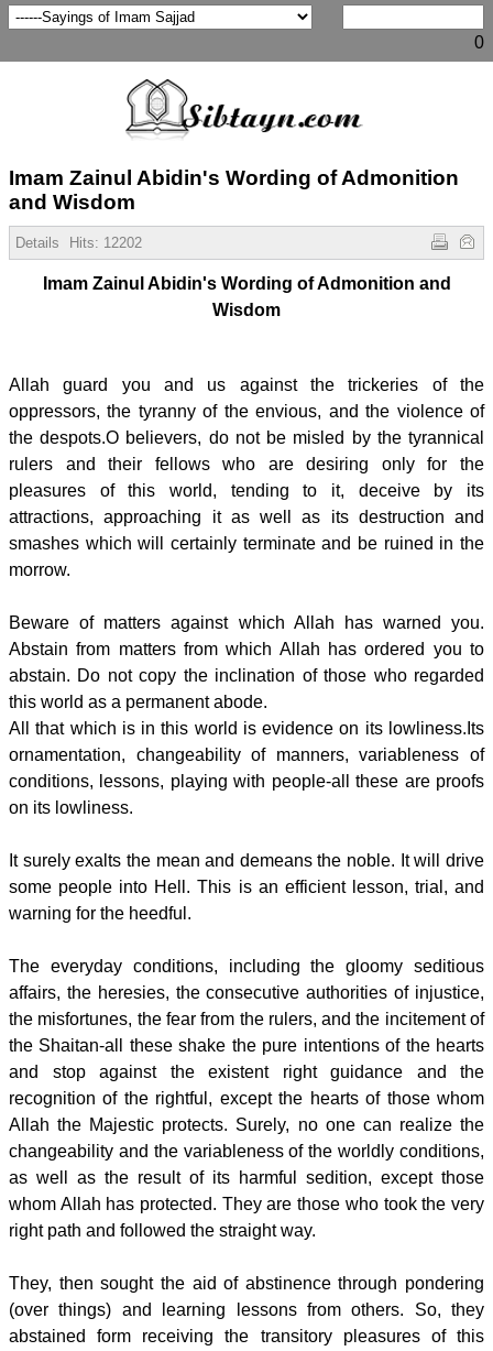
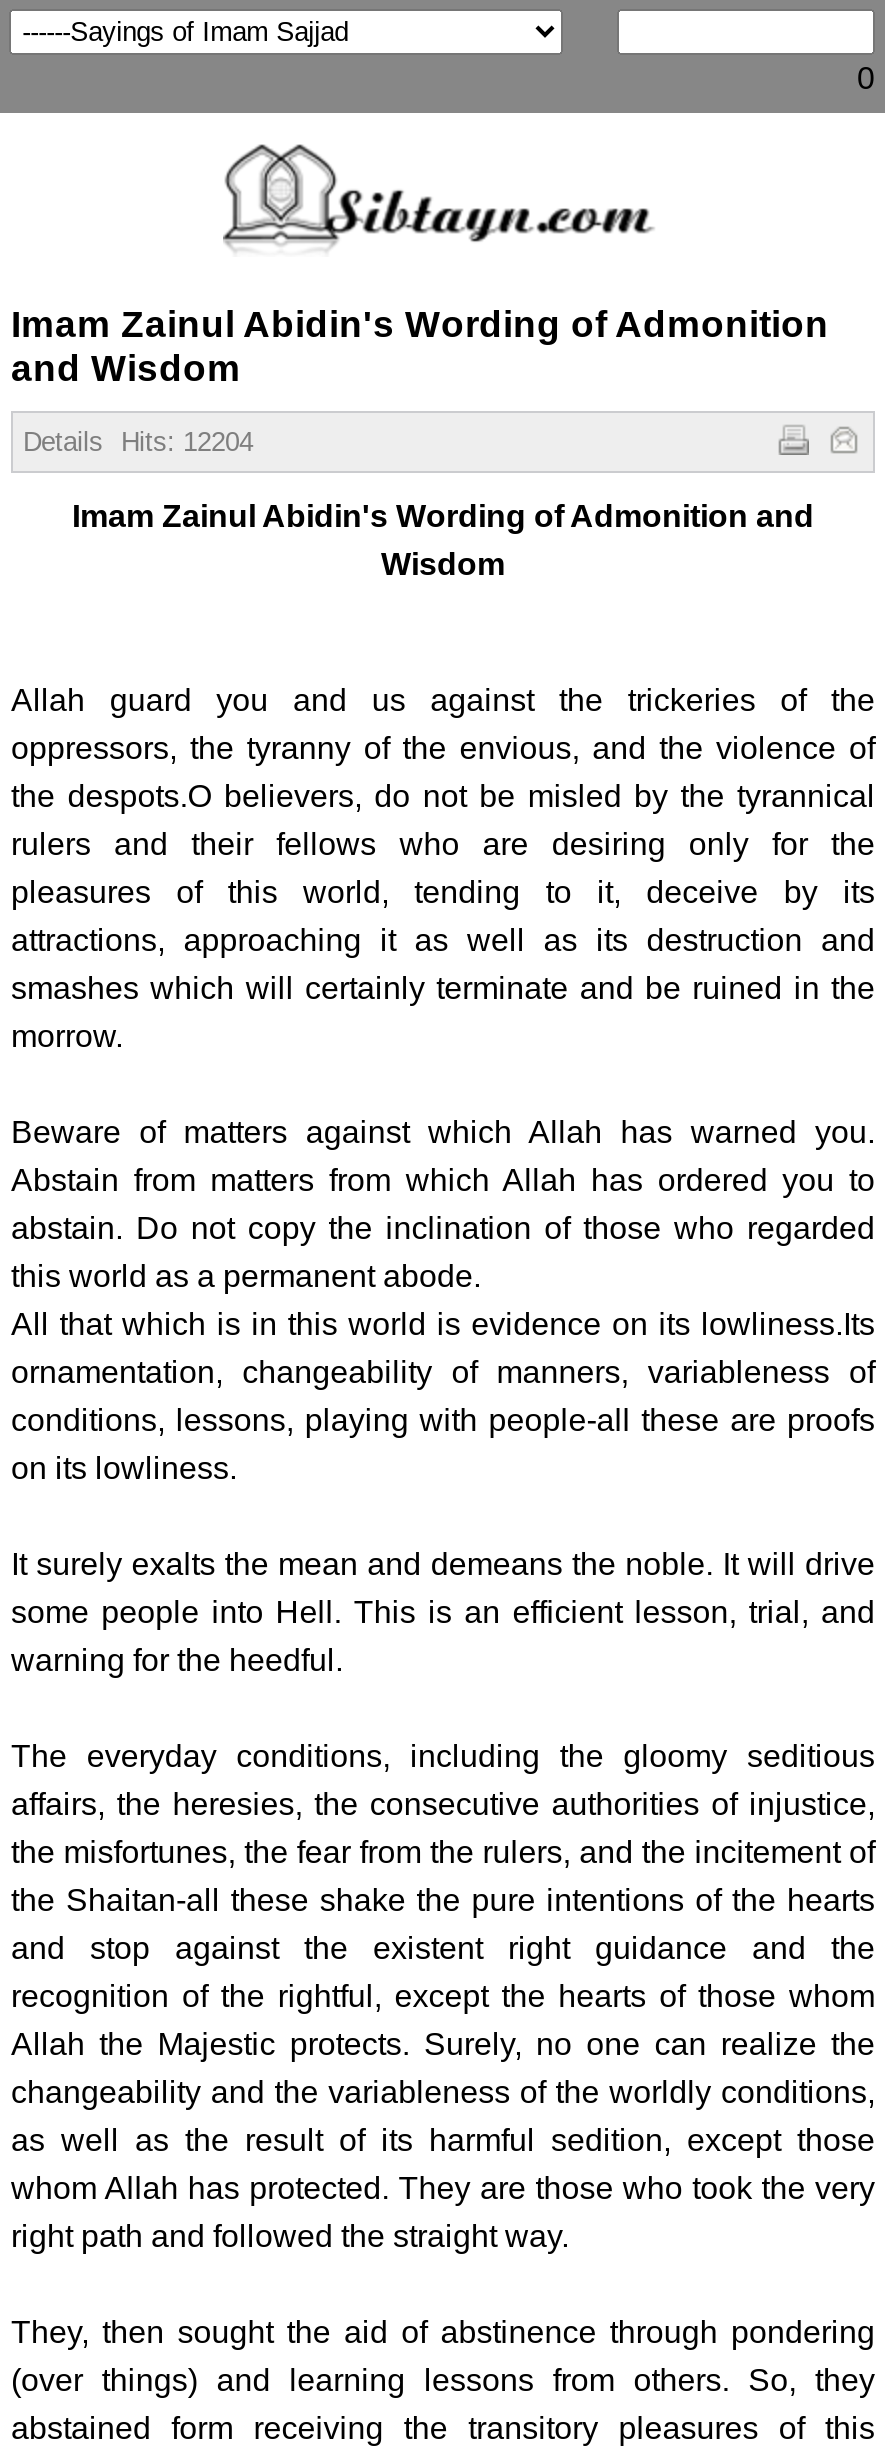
- Details Hits: 12202
+ Details Hits: 12204
